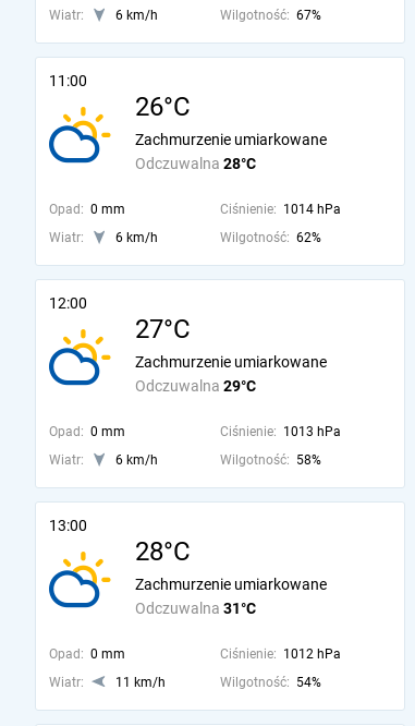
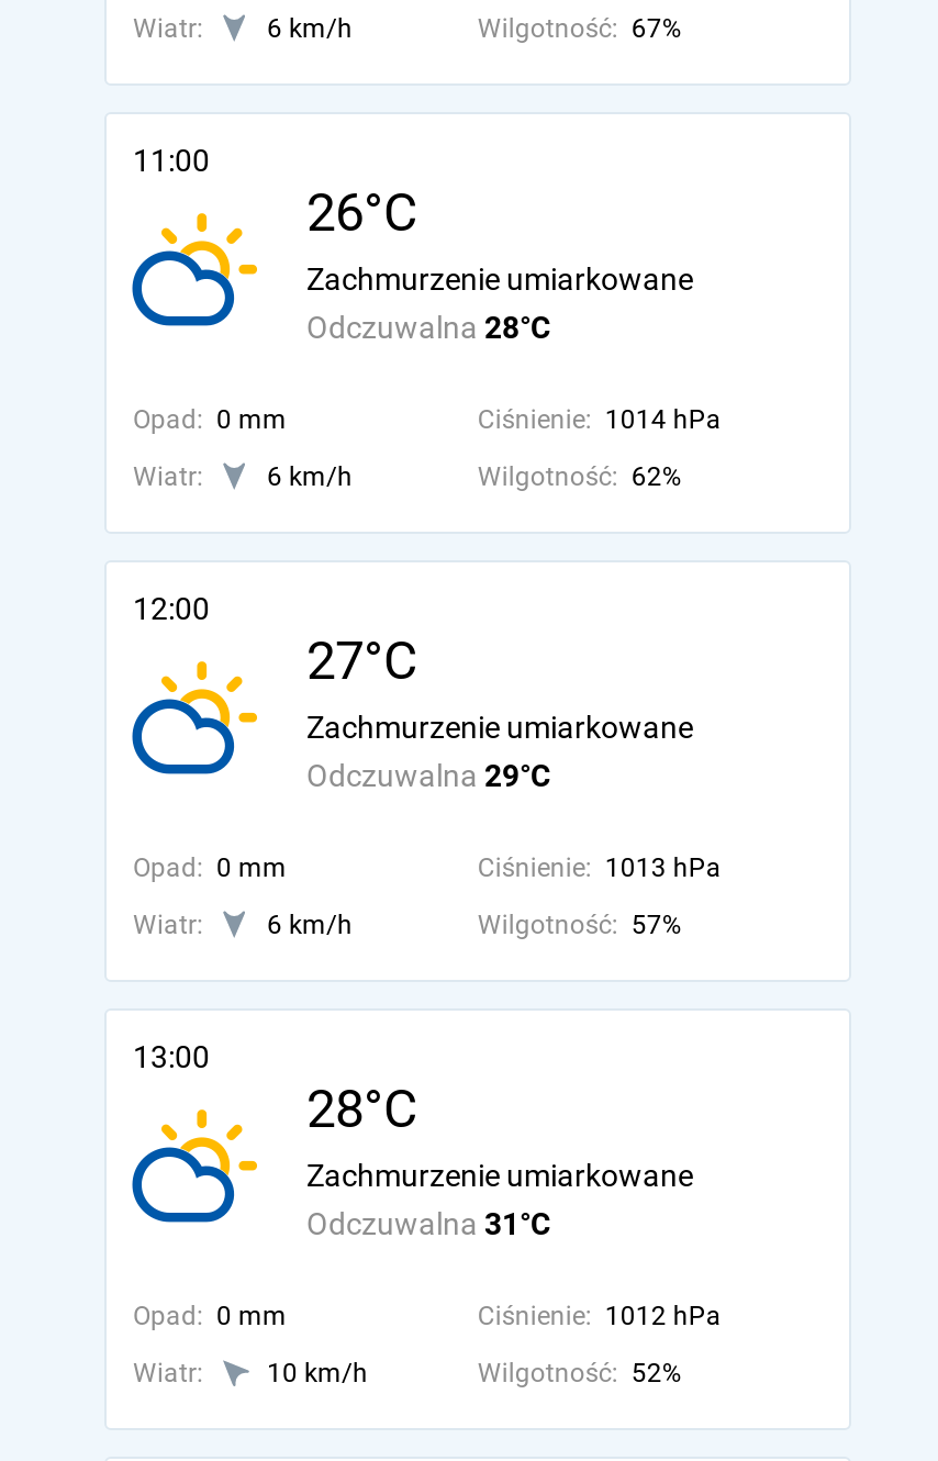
- Wilgotność: 58%
+ Wilgotność: 57%

- 11 km/h
+ 10 km/h

- Wilgotność: 54%
+ Wilgotność: 52%
